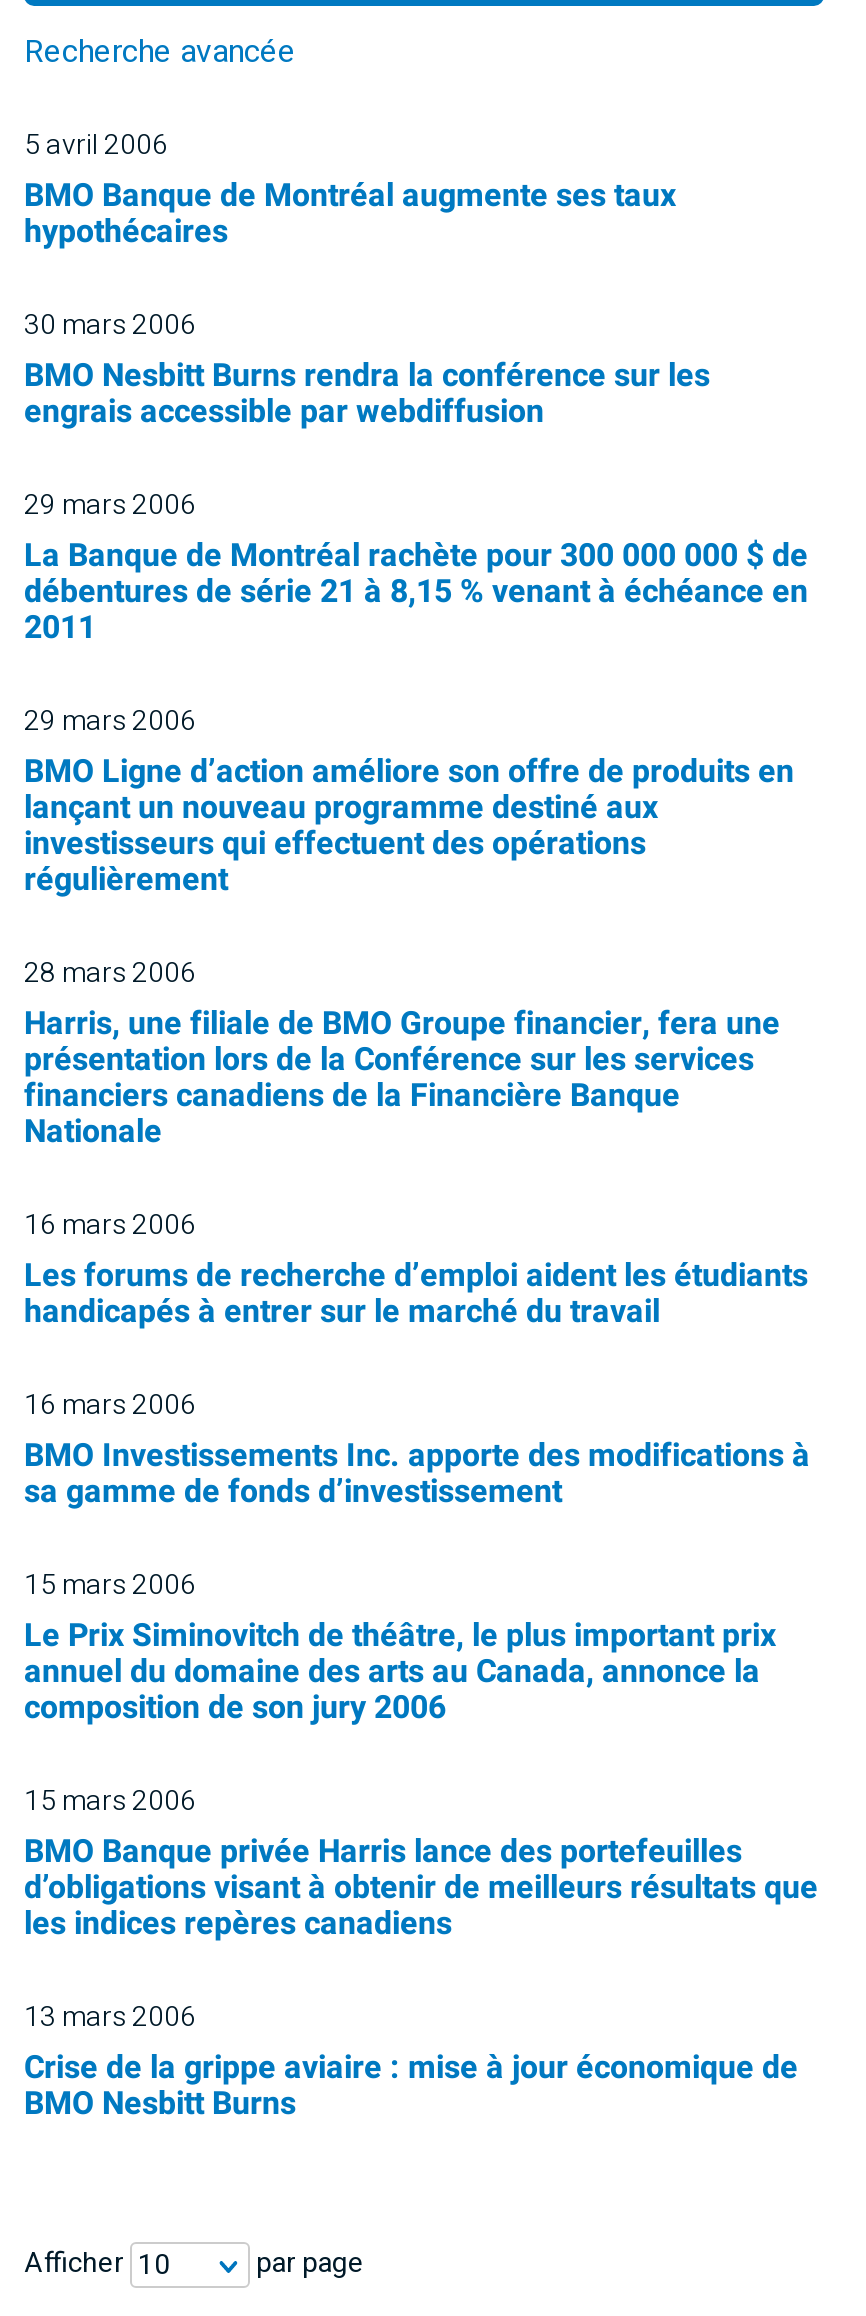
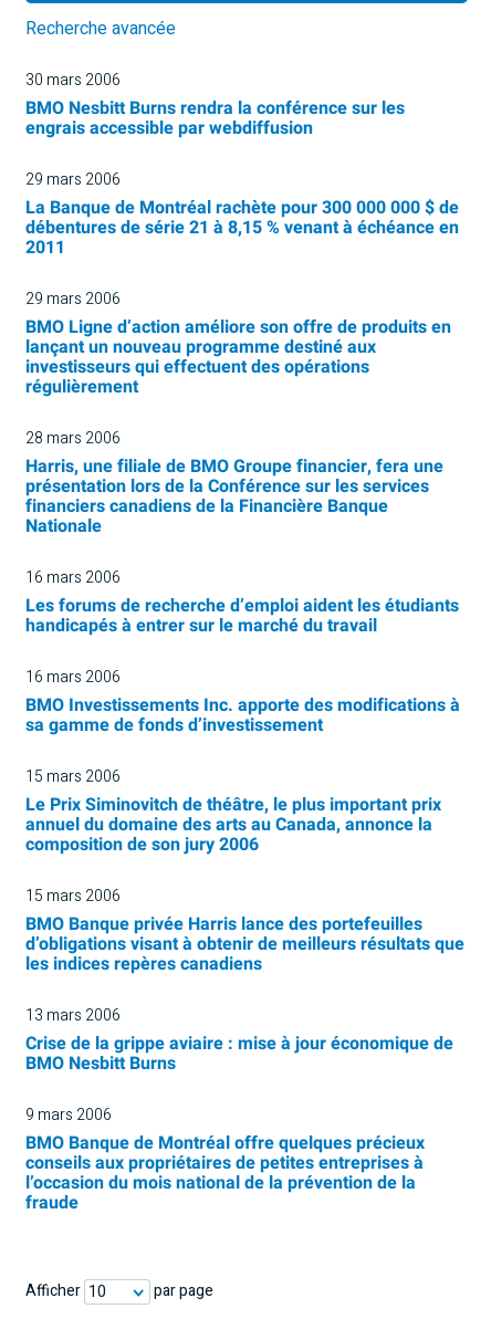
- 5 avril 2006
- BMO Banque de Montréal augmente ses taux
- hypothécaires

moved up: 30 mars 2006 | BMO Nesbitt Burns rendra la conférence sur les | engrais accessible par webdiffusion | ... | Crise de la grippe aviaire : mise à jour économique de | BMO Nesbitt Burns

+ 9 mars 2006
+ BMO Banque de Montréal offre quelques précieux
+ conseils aux propriétaires de petites entreprises à
+ l’occasion du mois national de la prévention de la
+ fraude
